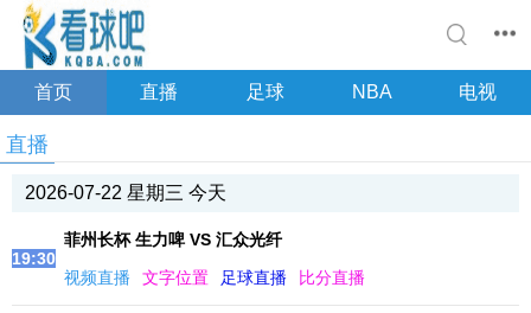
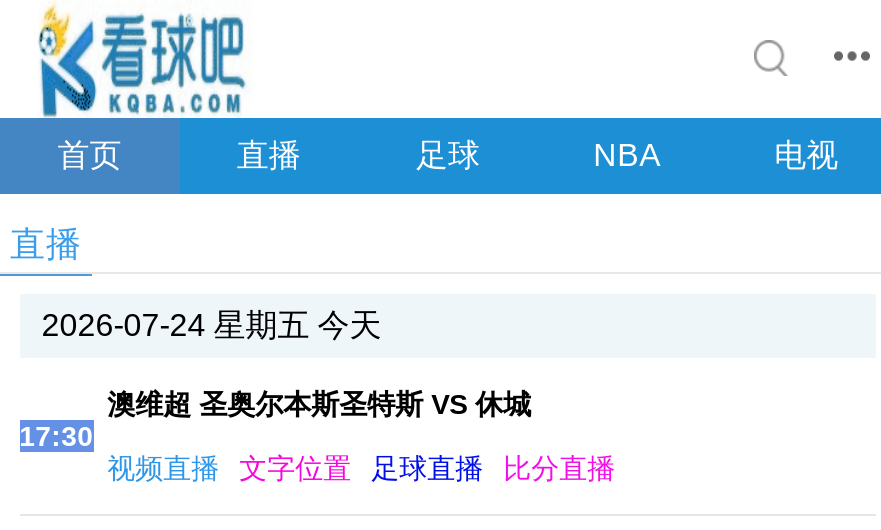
- 2026-07-22 星期三 今天
+ 2026-07-24 星期五 今天

- 菲州长杯 生力啤 VS 汇众光纤
+ 澳维超 圣奥尔本斯圣特斯 VS 休城

- 19:30
+ 17:30
